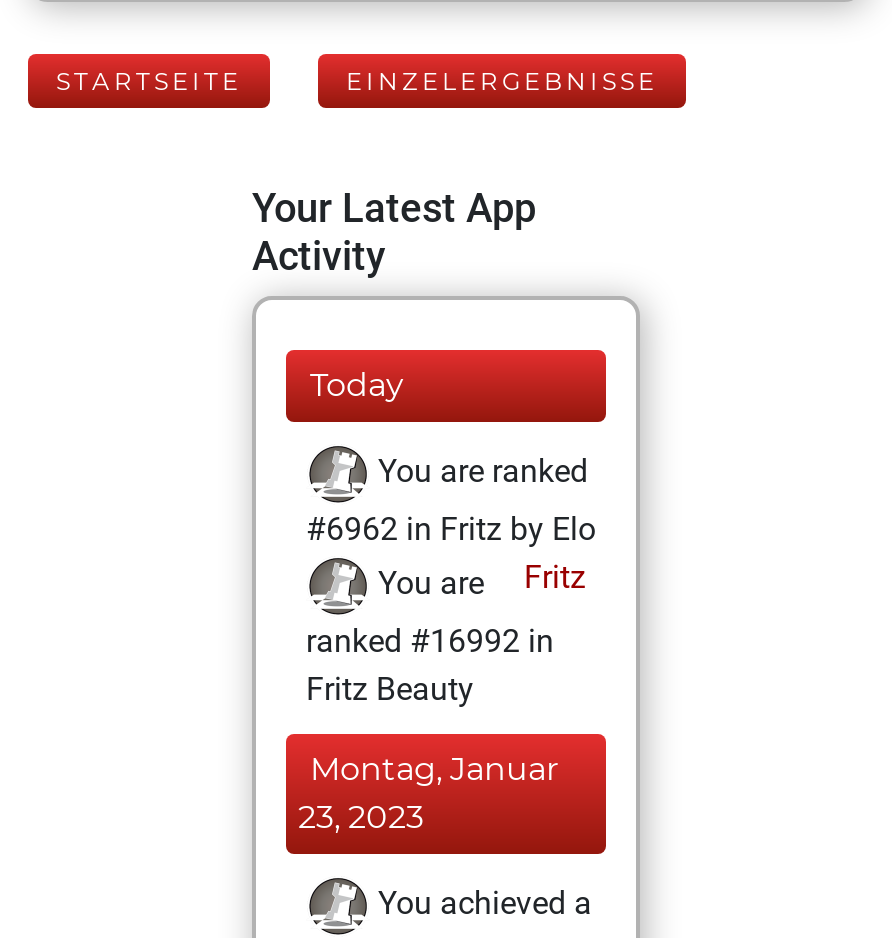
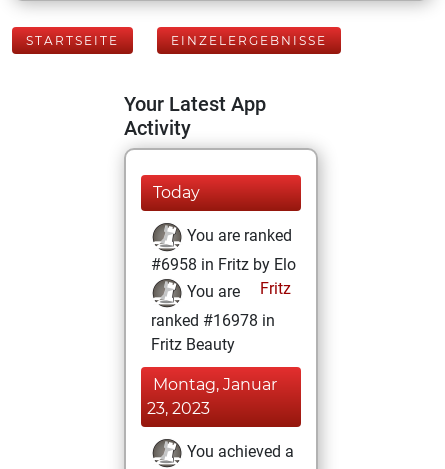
- #6962 in Fritz by Elo
+ #6958 in Fritz by Elo

- ranked #16992 in
+ ranked #16978 in
